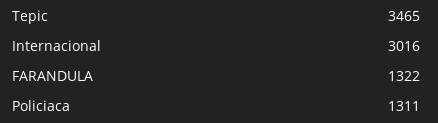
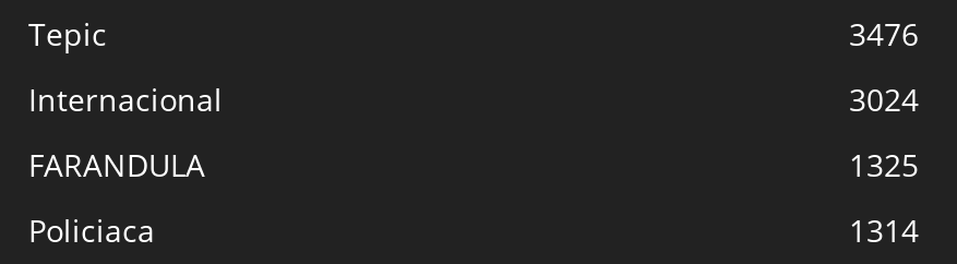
- 3465
+ 3476

- 3016
+ 3024

- 1322
+ 1325

- 1311
+ 1314
